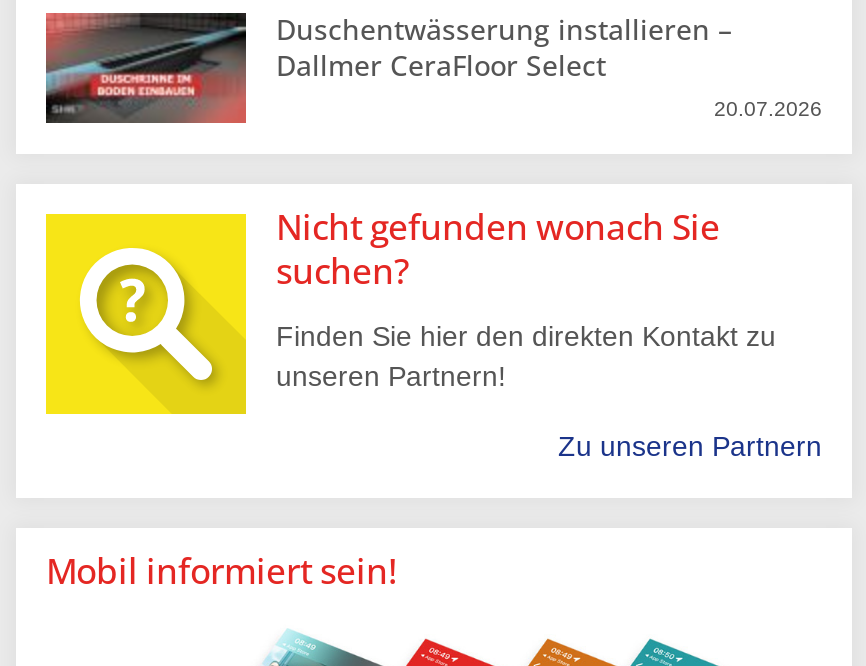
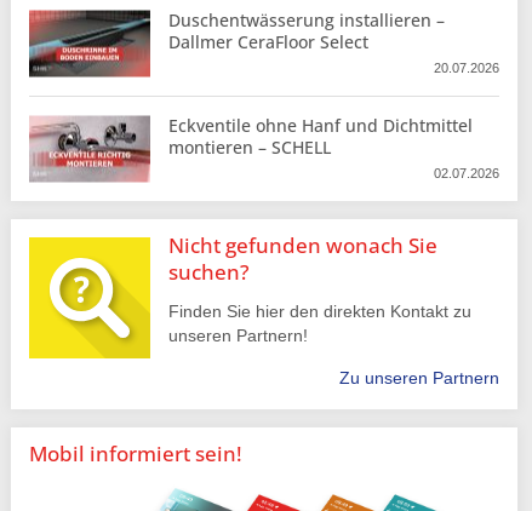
+ [image]
+ Eckventile ohne Hanf und Dichtmittel
+ montieren – SCHELL
+ 02.07.2026
